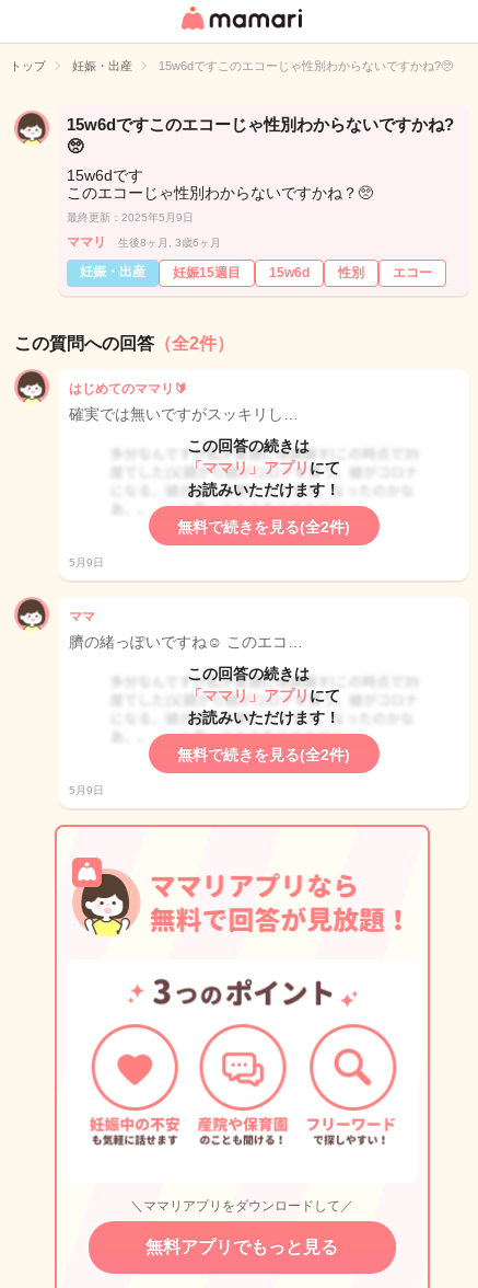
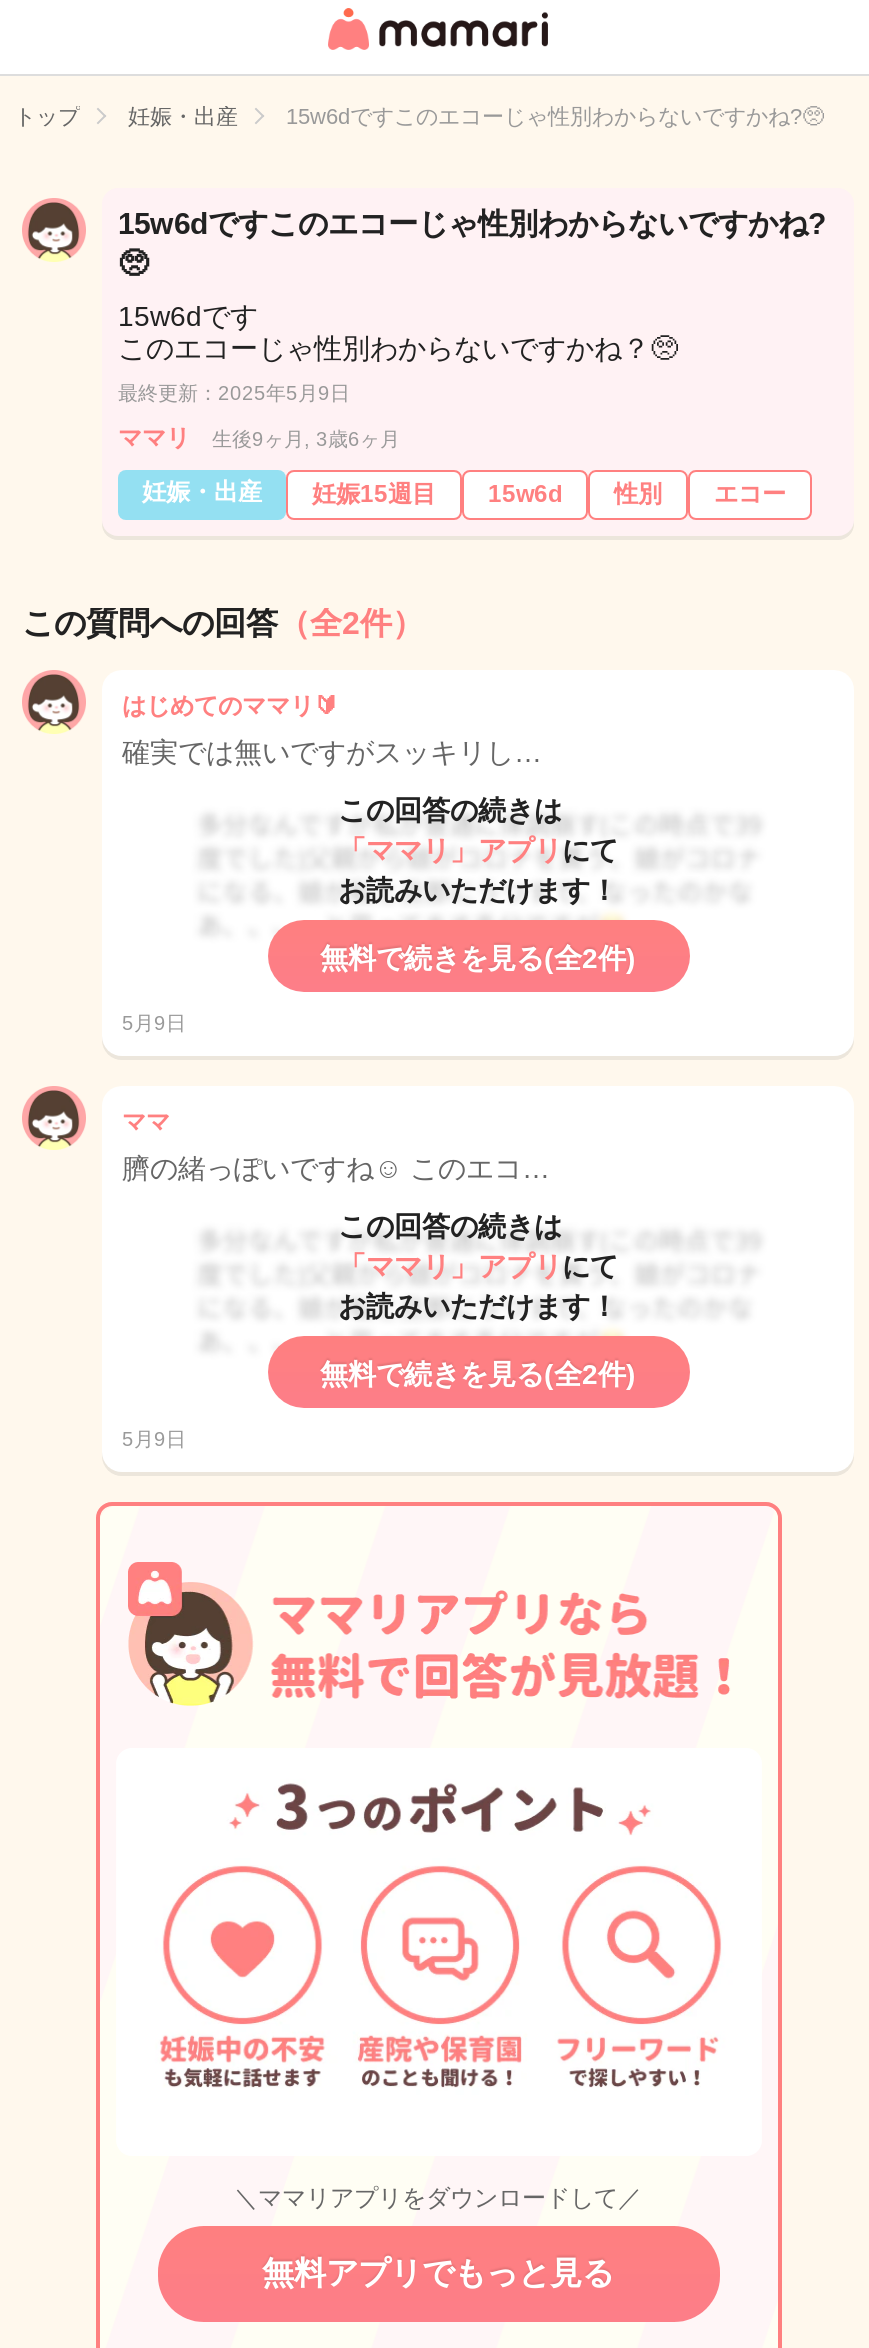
- 生後8ヶ月, 3歳6ヶ月
+ 生後9ヶ月, 3歳6ヶ月
